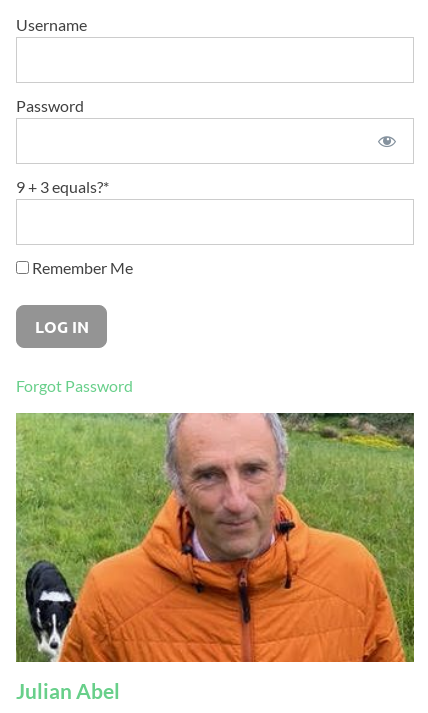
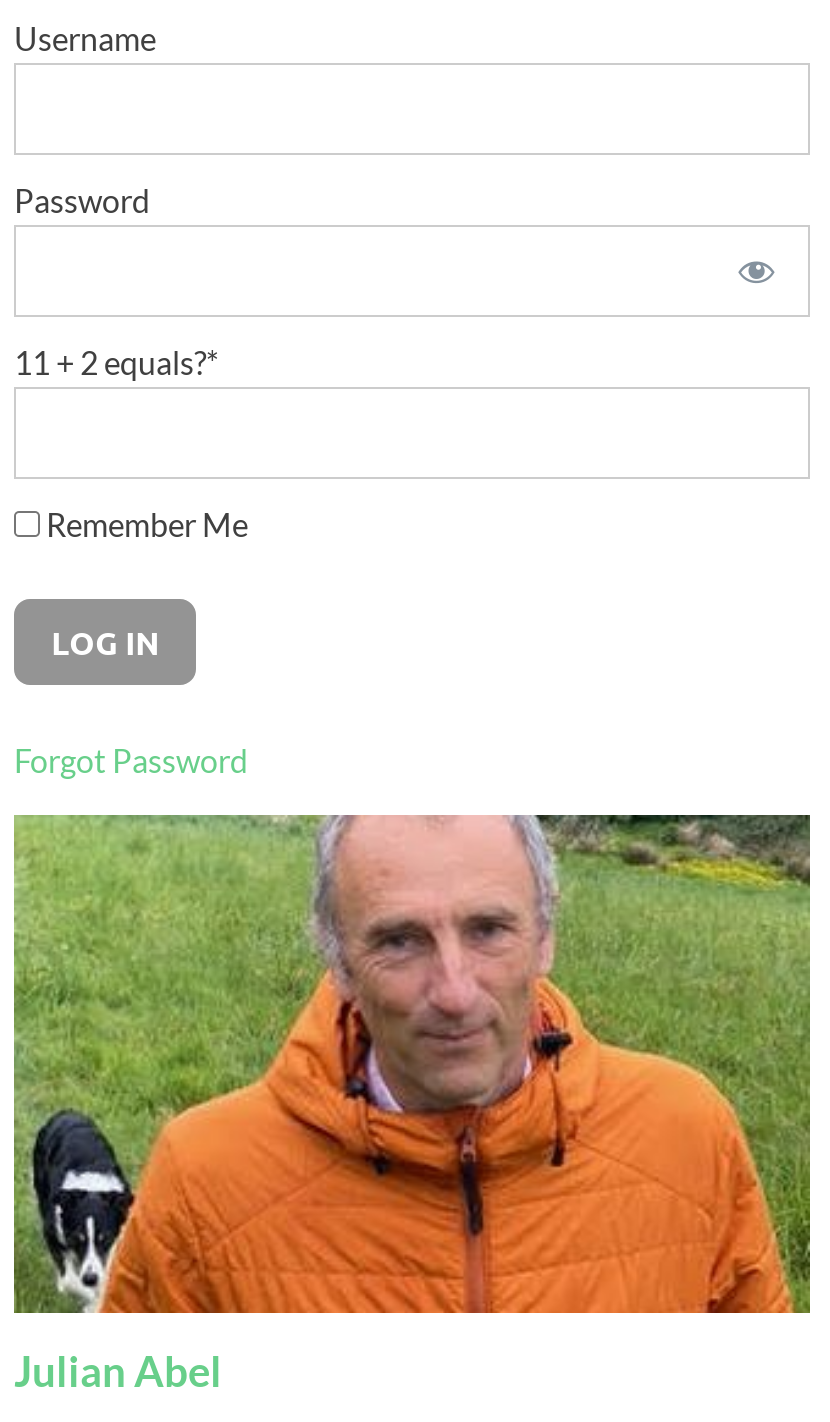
- 9 + 3 equals?*
+ 11 + 2 equals?*
